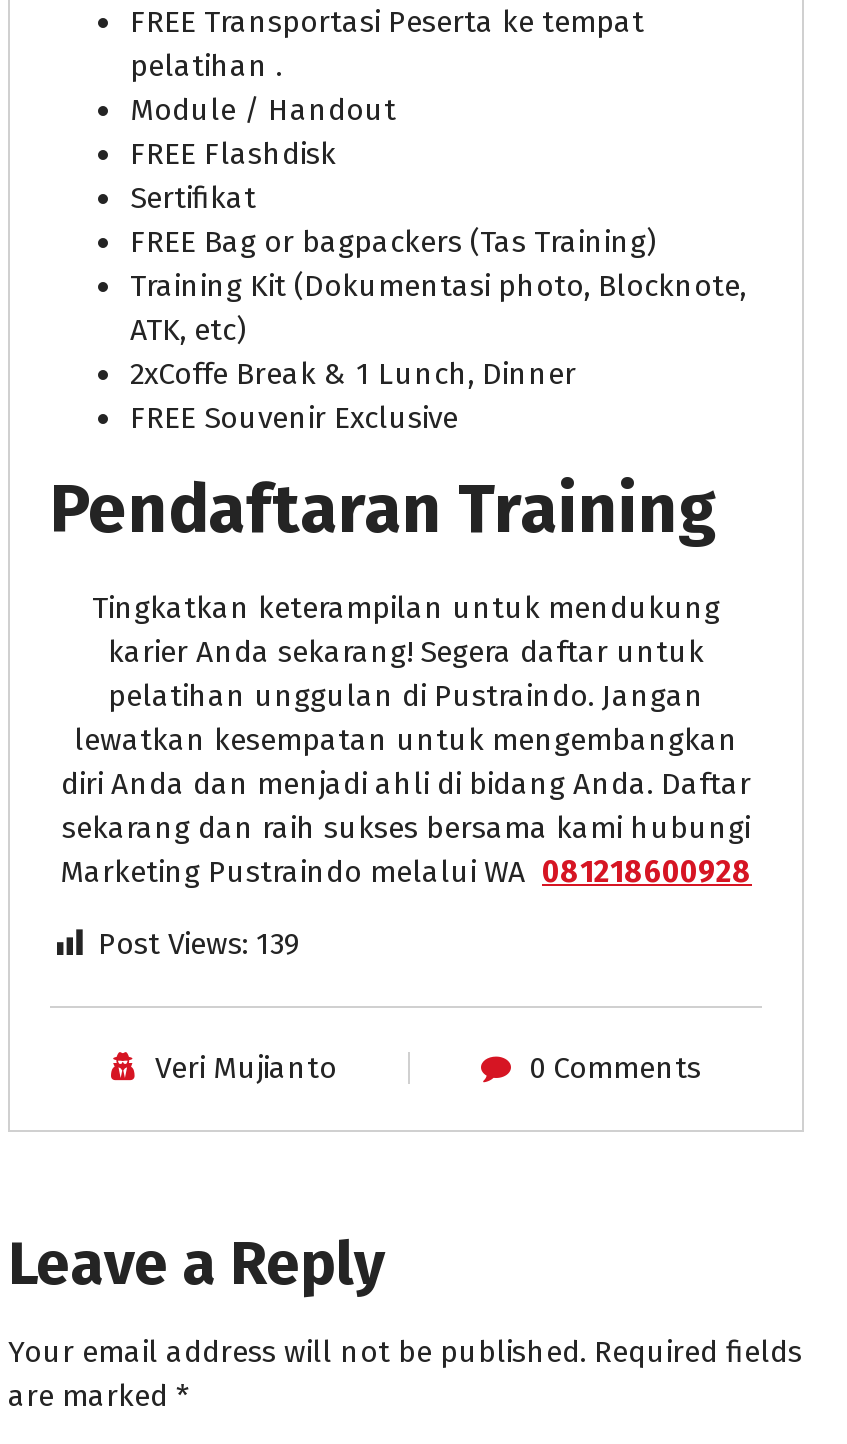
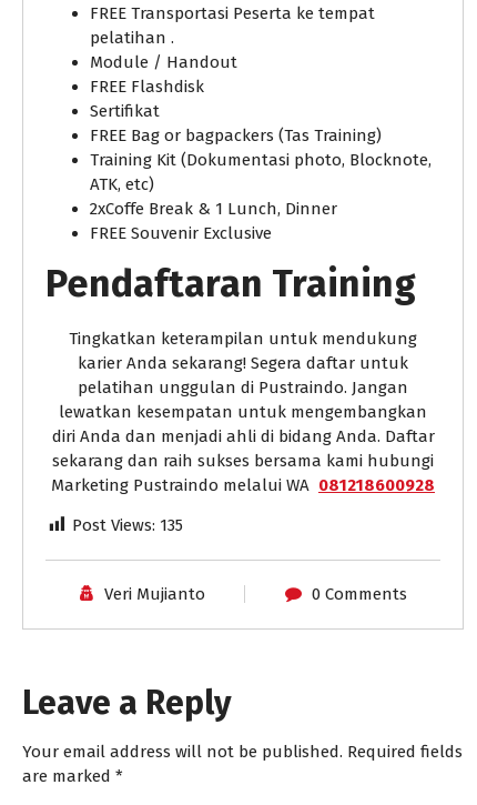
- Post Views: 139
+ Post Views: 135
